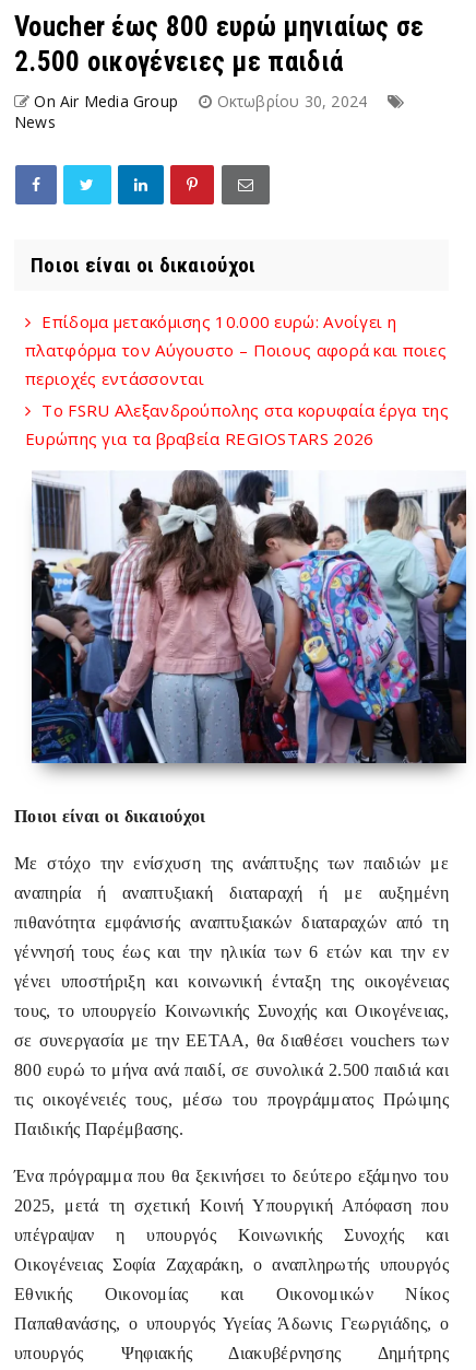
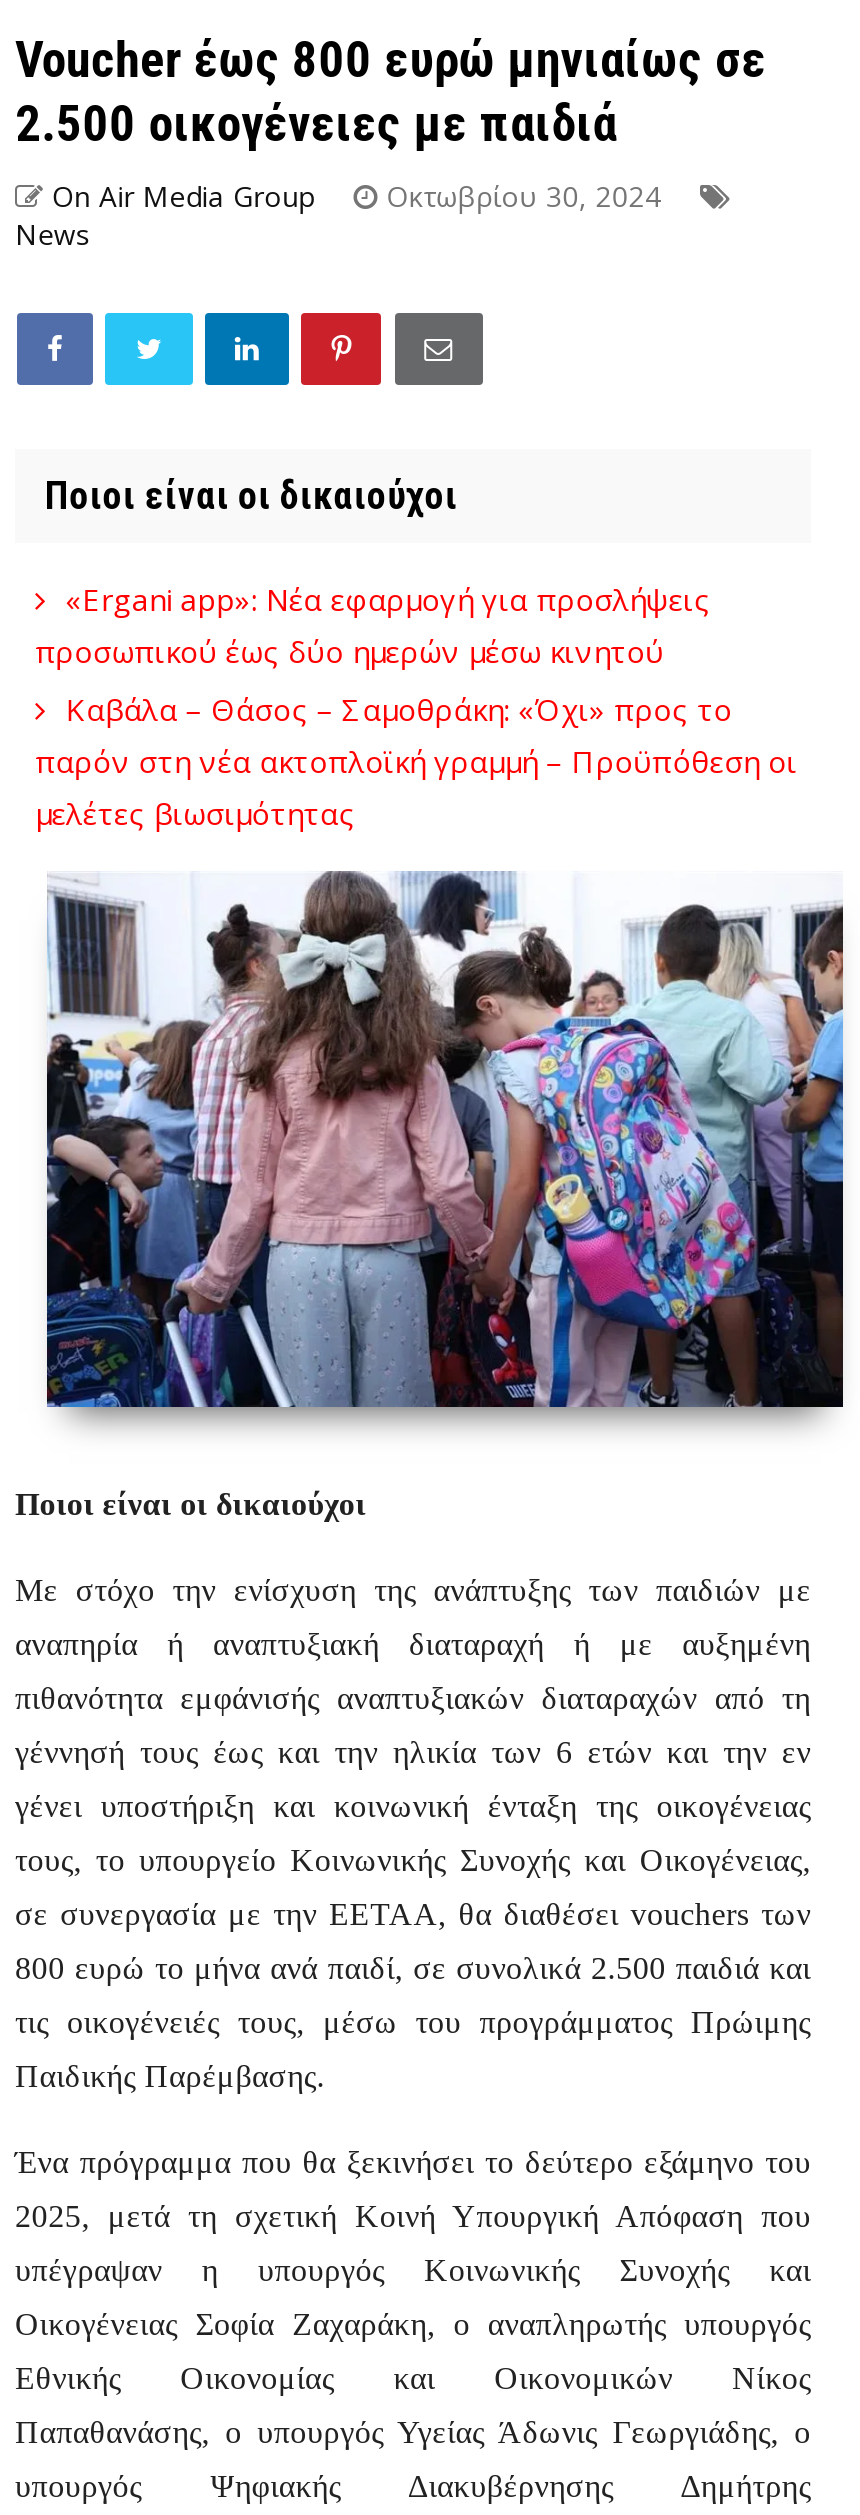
- Επίδομα μετακόμισης 10.000 ευρώ: Ανοίγει η
- πλατφόρμα τον Αύγουστο – Ποιους αφορά και ποιες
- περιοχές εντάσσονται
- Το FSRU Αλεξανδρούπολης στα κορυφαία έργα της
- Ευρώπης για τα βραβεία REGIOSTARS 2026
+ «Ergani app»: Νέα εφαρμογή για προσλήψεις
+ προσωπικού έως δύο ημερών μέσω κινητού
+ Καβάλα – Θάσος – Σαμοθράκη: «Όχι» προς το
+ παρόν στη νέα ακτοπλοϊκή γραμμή – Προϋπόθεση οι
+ μελέτες βιωσιμότητας
